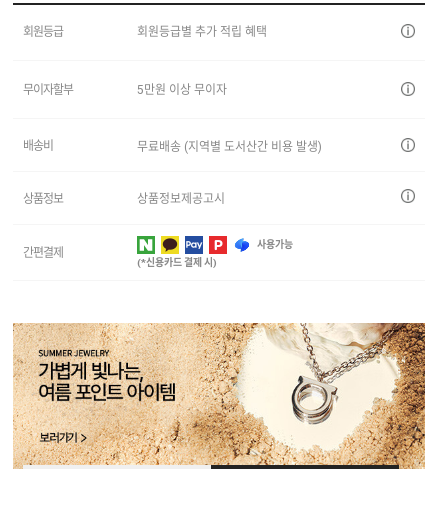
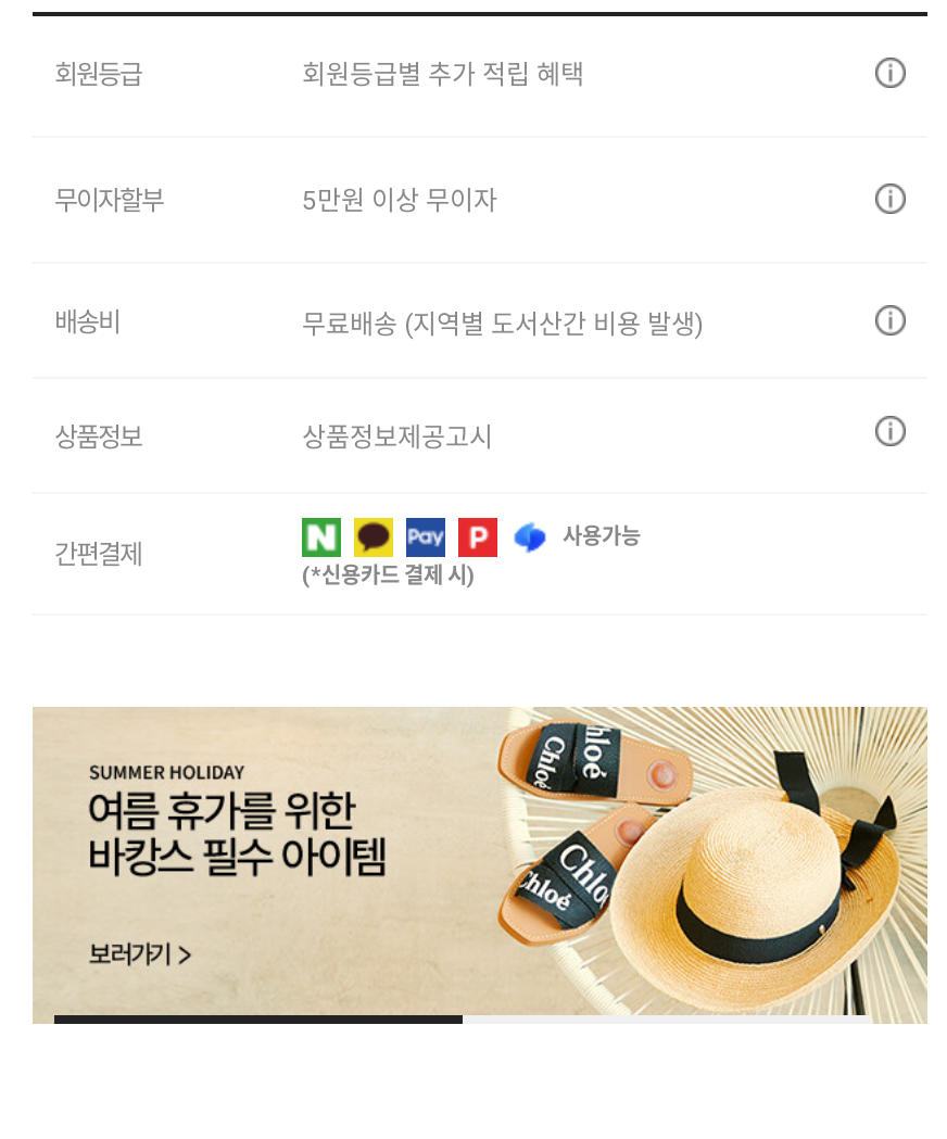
- [image]
+ [image]
